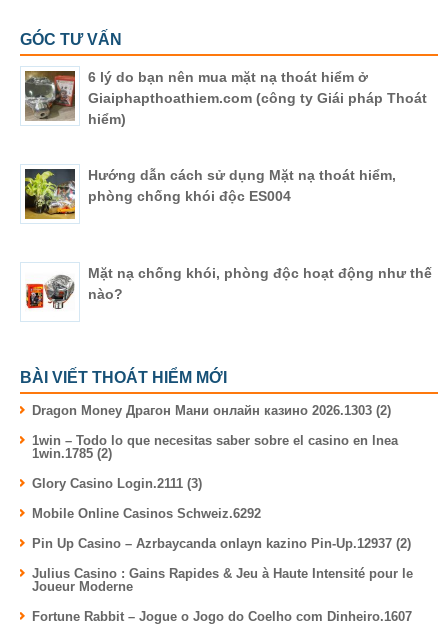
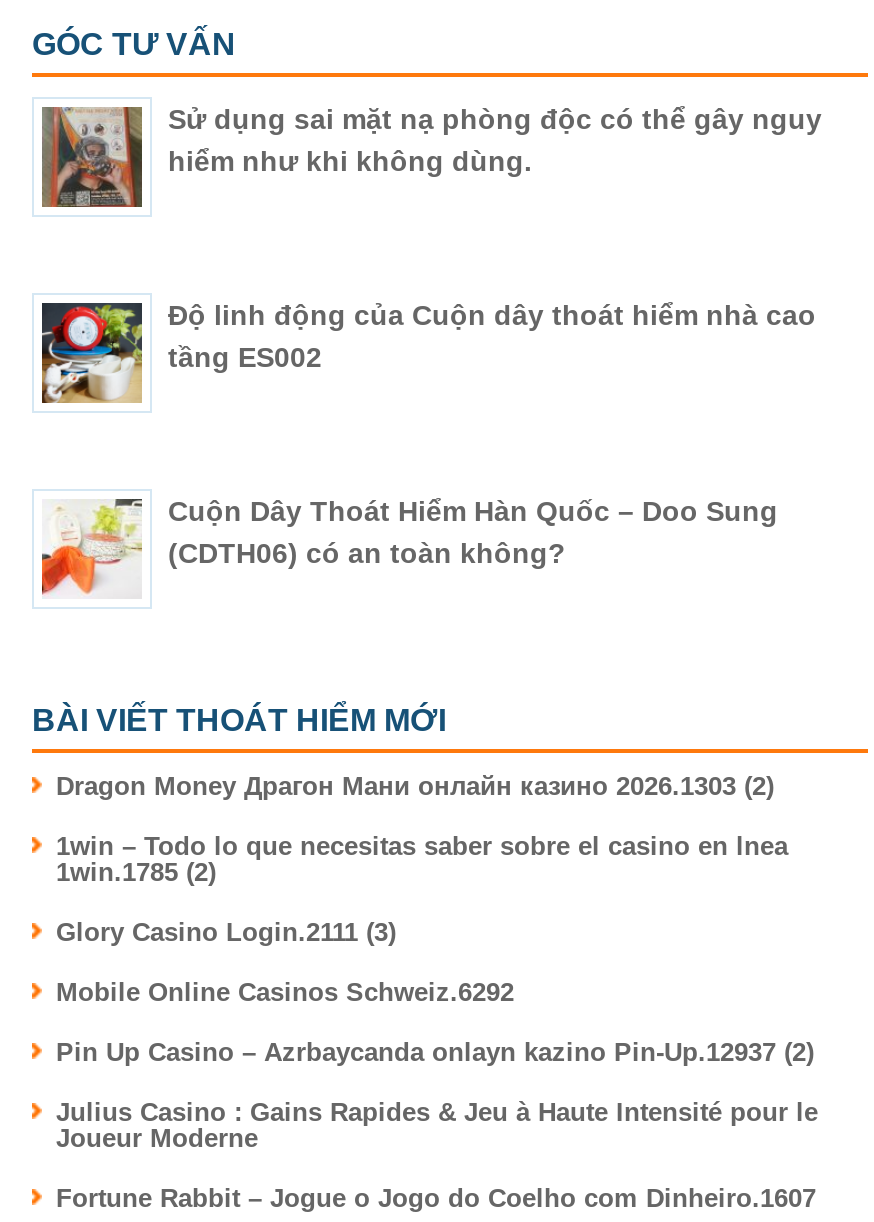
- [image]
- 6 lý do bạn nên mua mặt nạ thoát hiểm ở
- Giaiphapthoathiem.com (công ty Giái pháp Thoát
- hiểm)
+ [image]
+ Sử dụng sai mặt nạ phòng độc có thể gây nguy
+ hiểm như khi không dùng.

- [image]
- Hướng dẫn cách sử dụng Mặt nạ thoát hiểm,
- phòng chống khói độc ES004
+ [image]
+ Độ linh động của Cuộn dây thoát hiểm nhà cao
+ tầng ES002

- [image]
- Mặt nạ chống khói, phòng độc hoạt động như thế
- nào?
+ [image]
+ Cuộn Dây Thoát Hiểm Hàn Quốc – Doo Sung
+ (CDTH06) có an toàn không?
